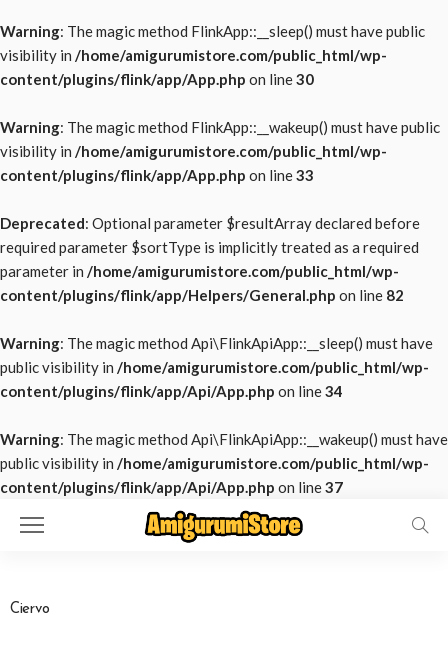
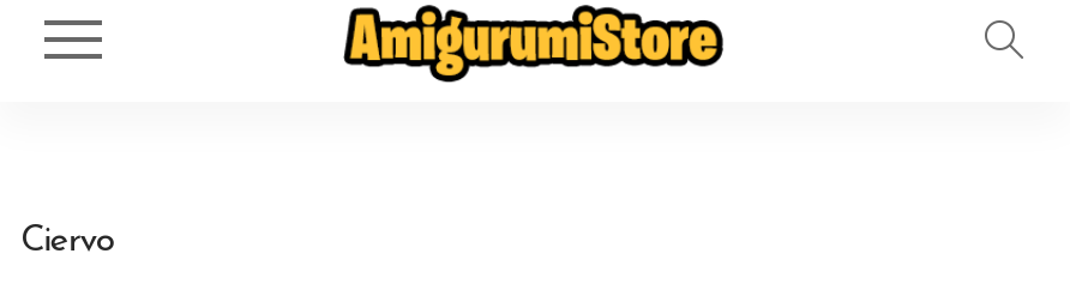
- Warning: The magic method FlinkApp::__sleep() must have public
- visibility in /home/amigurumistore.com/public_html/wp-
- content/plugins/flink/app/App.php on line 30
- Warning: The magic method FlinkApp::__wakeup() must have public
- visibility in /home/amigurumistore.com/public_html/wp-
- content/plugins/flink/app/App.php on line 33
- Deprecated: Optional parameter $resultArray declared before
- required parameter $sortType is implicitly treated as a required
- parameter in /home/amigurumistore.com/public_html/wp-
- content/plugins/flink/app/Helpers/General.php on line 82
- Warning: The magic method Api\FlinkApiApp::__sleep() must have
- public visibility in /home/amigurumistore.com/public_html/wp-
- content/plugins/flink/app/Api/App.php on line 34
- Warning: The magic method Api\FlinkApiApp::__wakeup() must have
- public visibility in /home/amigurumistore.com/public_html/wp-
- content/plugins/flink/app/Api/App.php on line 37
